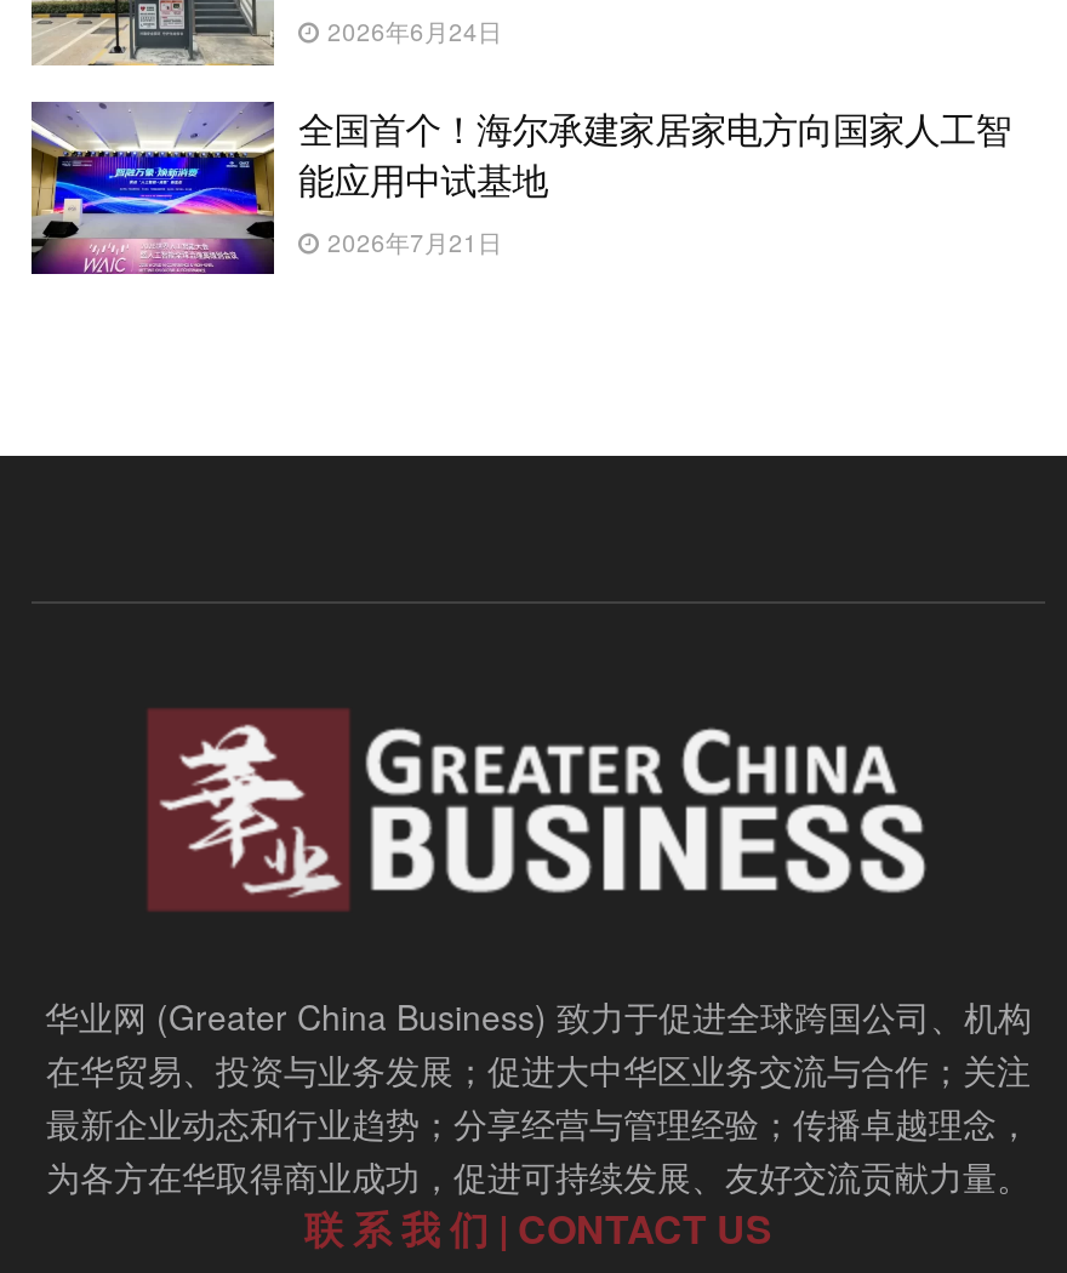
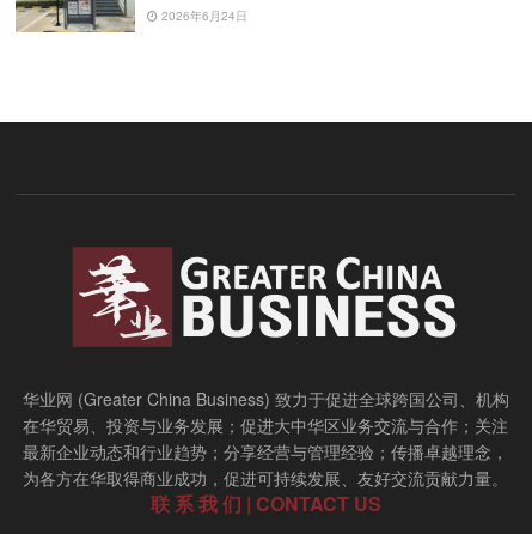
- [image]
- 全国首个！海尔承建家居家电方向国家人工智
- 能应用中试基地
- 2026年7月21日
